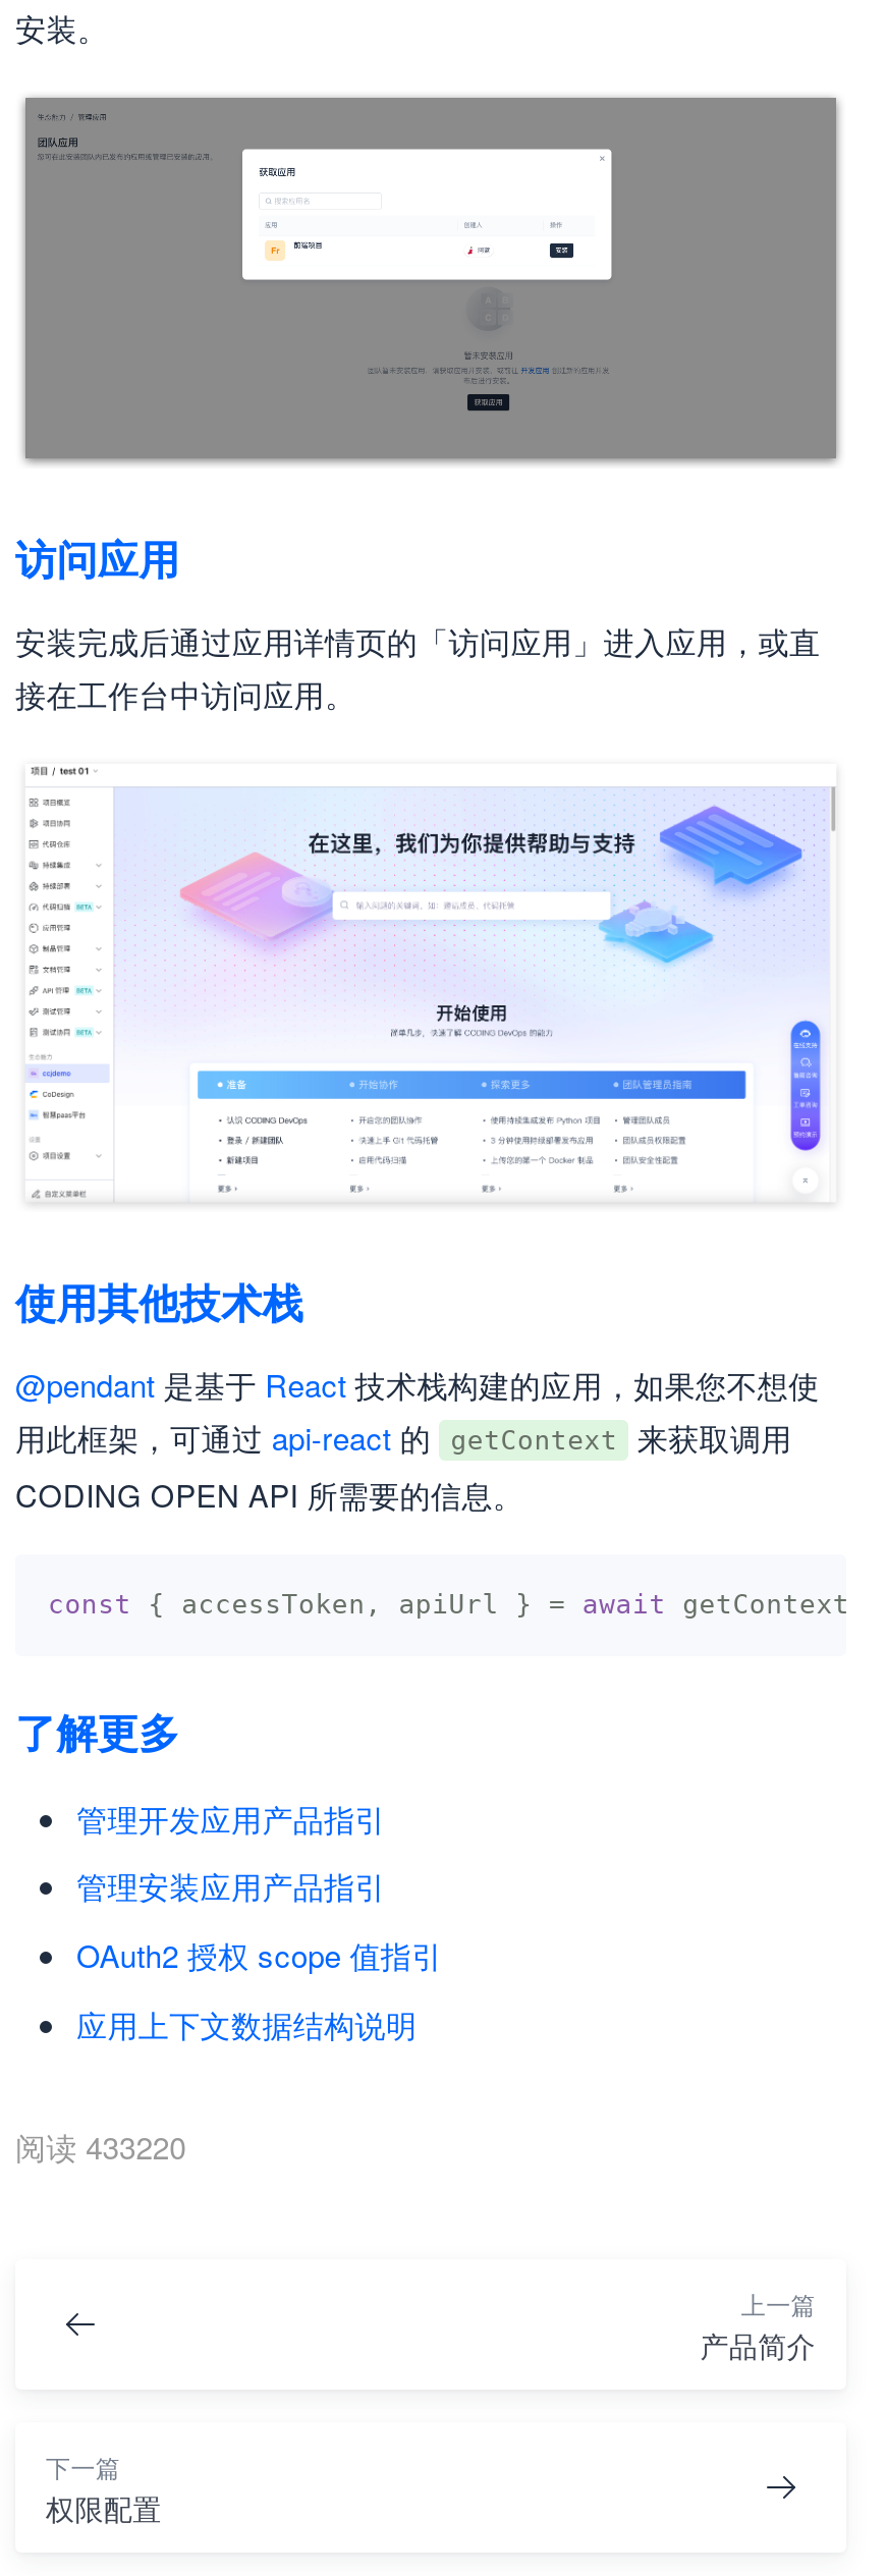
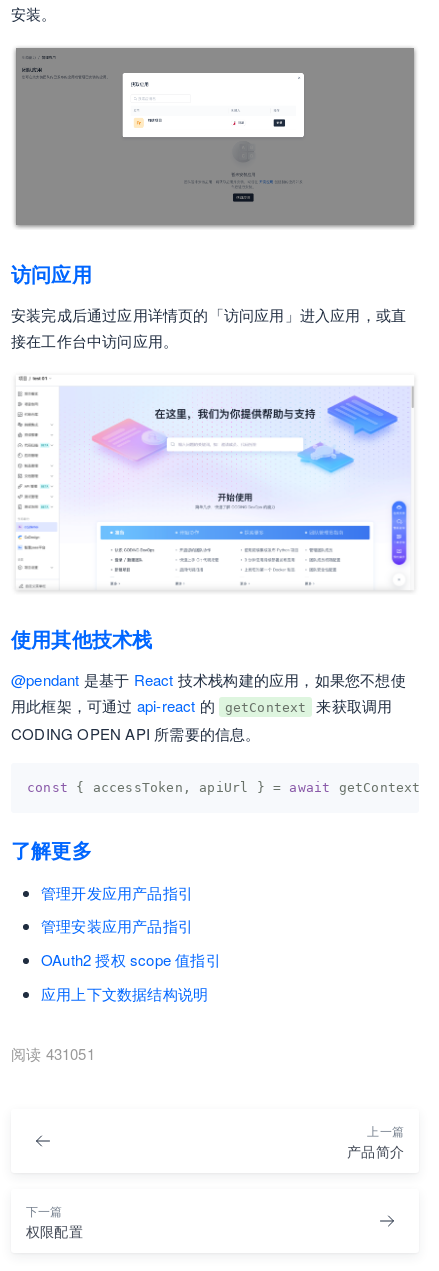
- 阅读 433220
+ 阅读 431051
